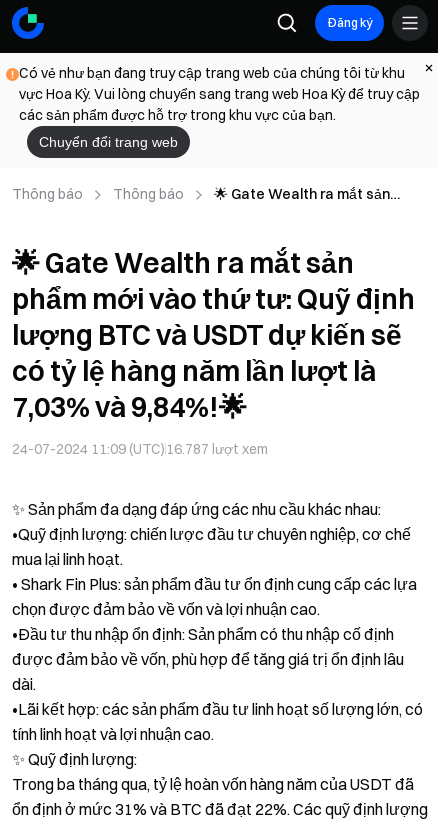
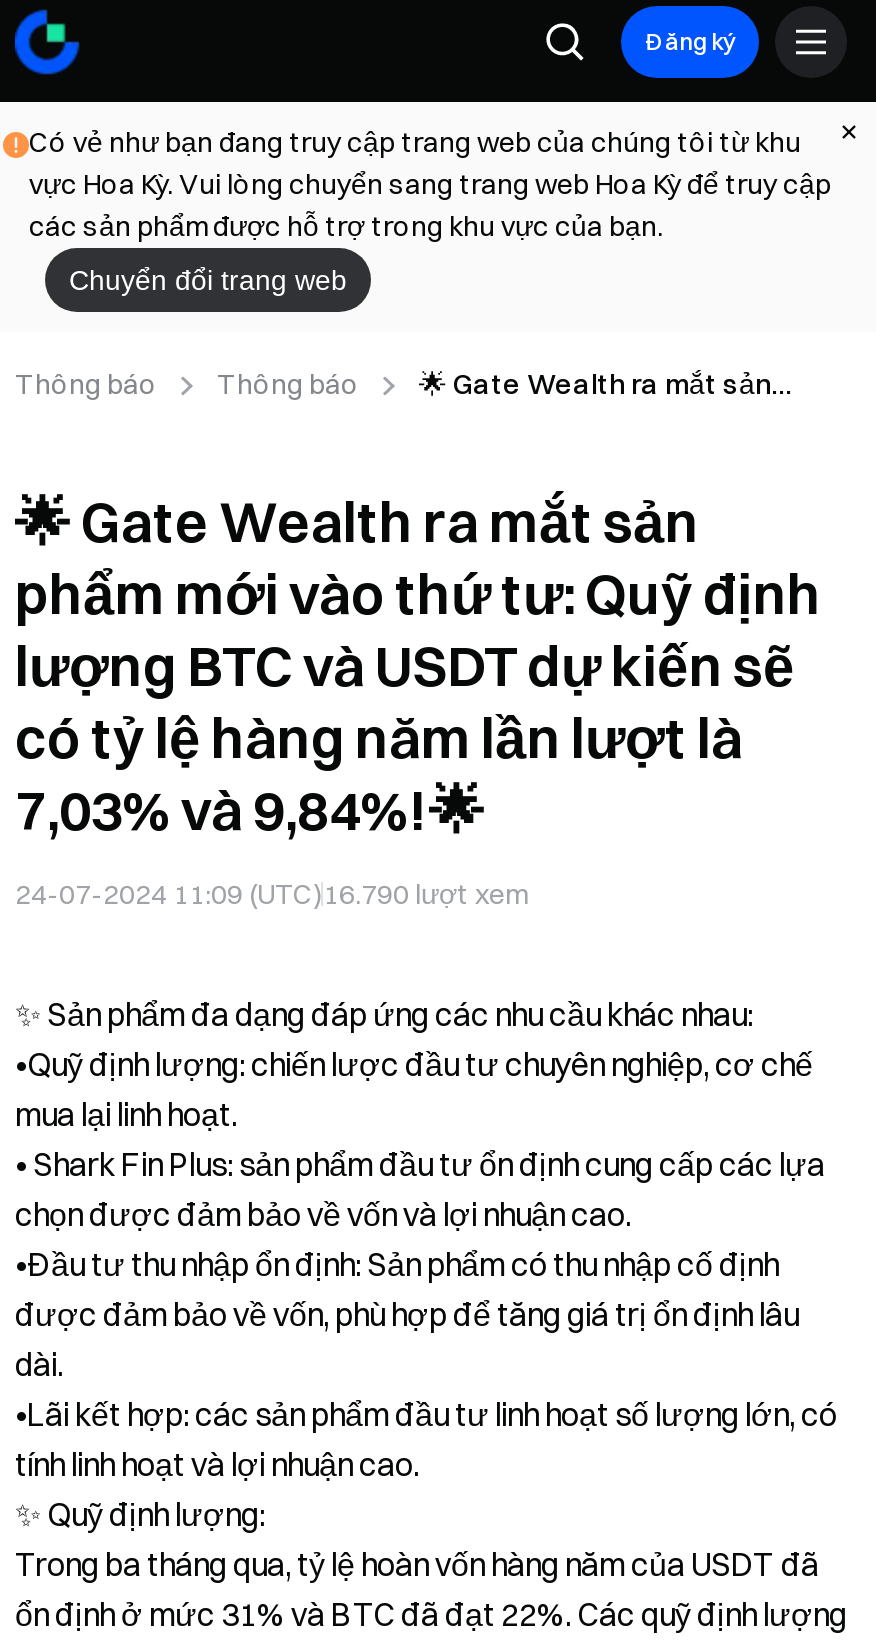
- 24-07-2024 11:09 (UTC)16.787 lượt xem
+ 24-07-2024 11:09 (UTC)16.790 lượt xem
